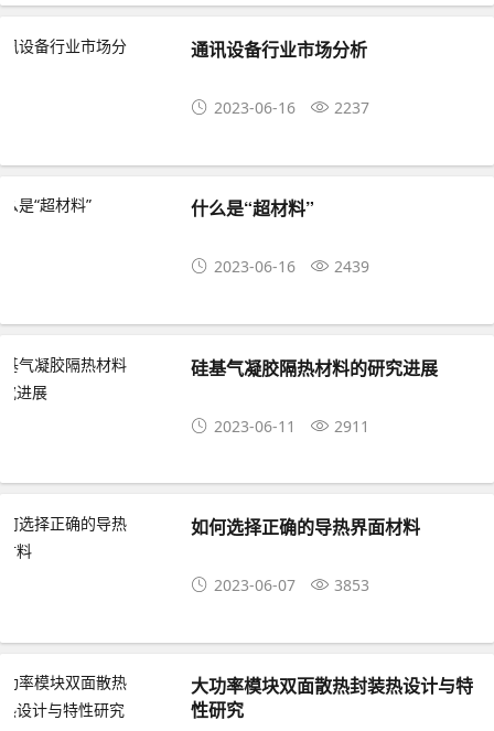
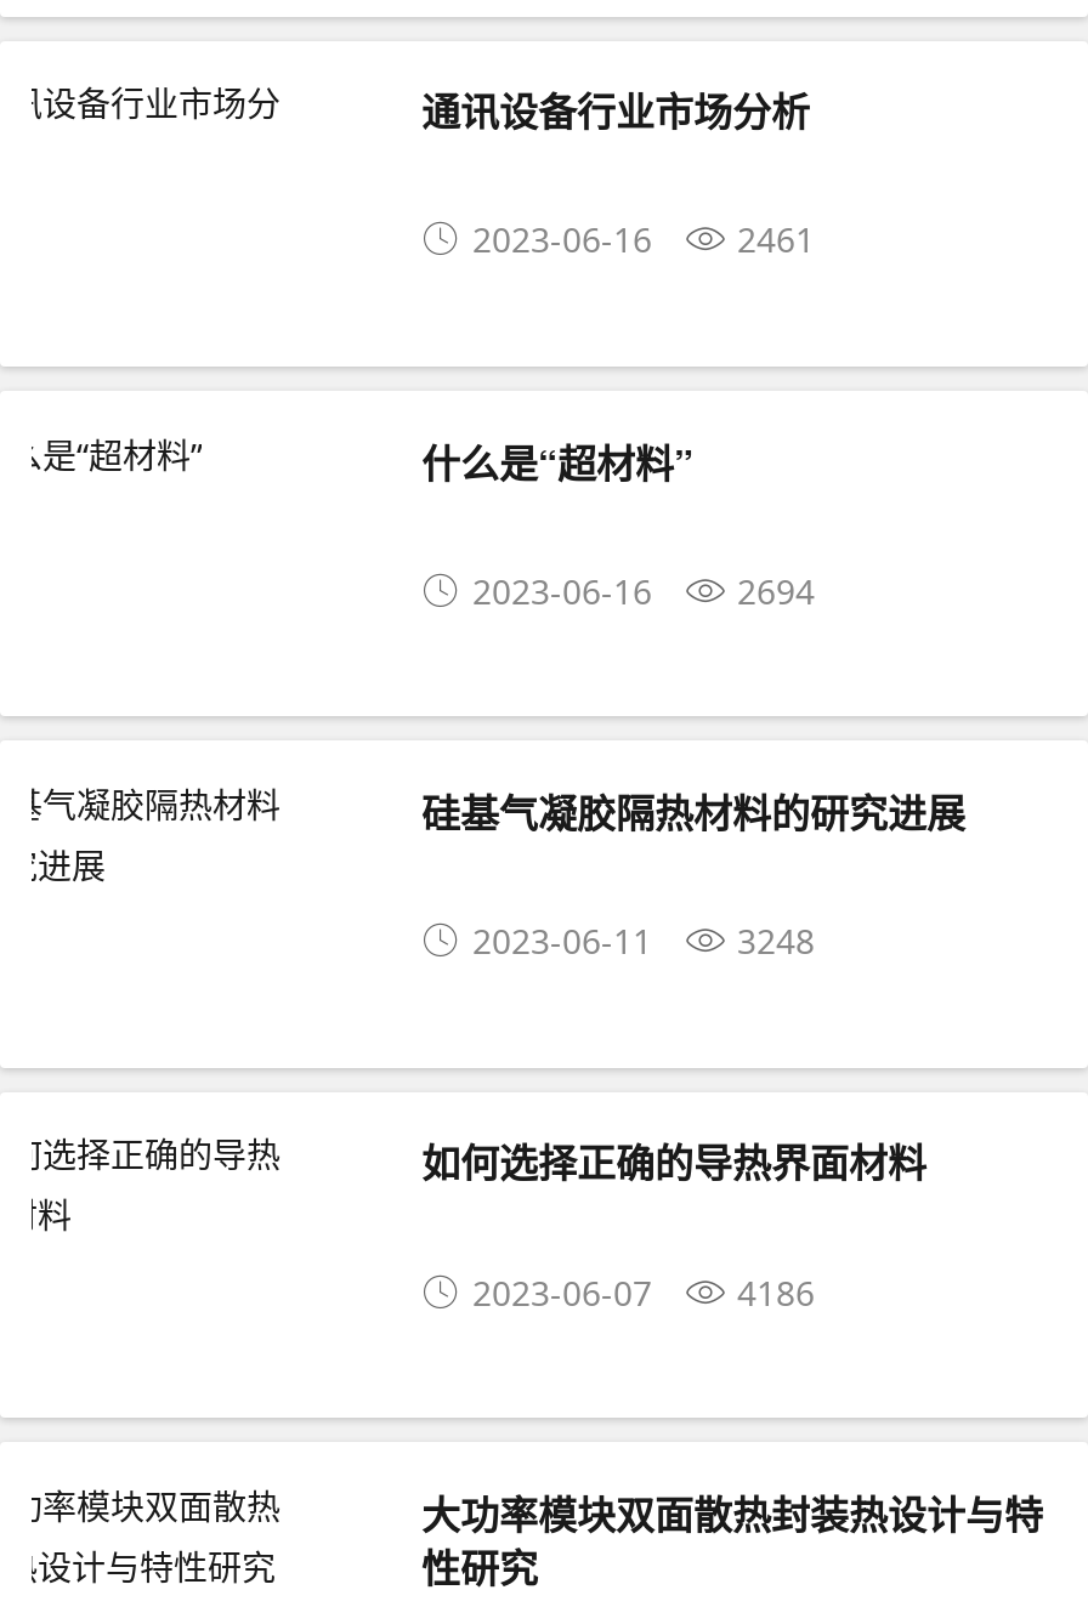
- 2023-06-16 2237
+ 2023-06-16 2461

- 2023-06-16 2439
+ 2023-06-16 2694

- 2023-06-11 2911
+ 2023-06-11 3248

- 2023-06-07 3853
+ 2023-06-07 4186
